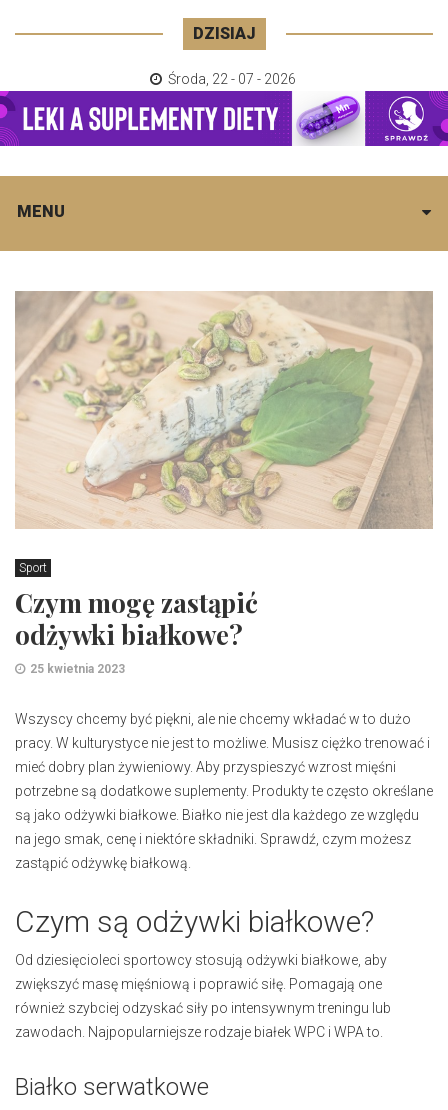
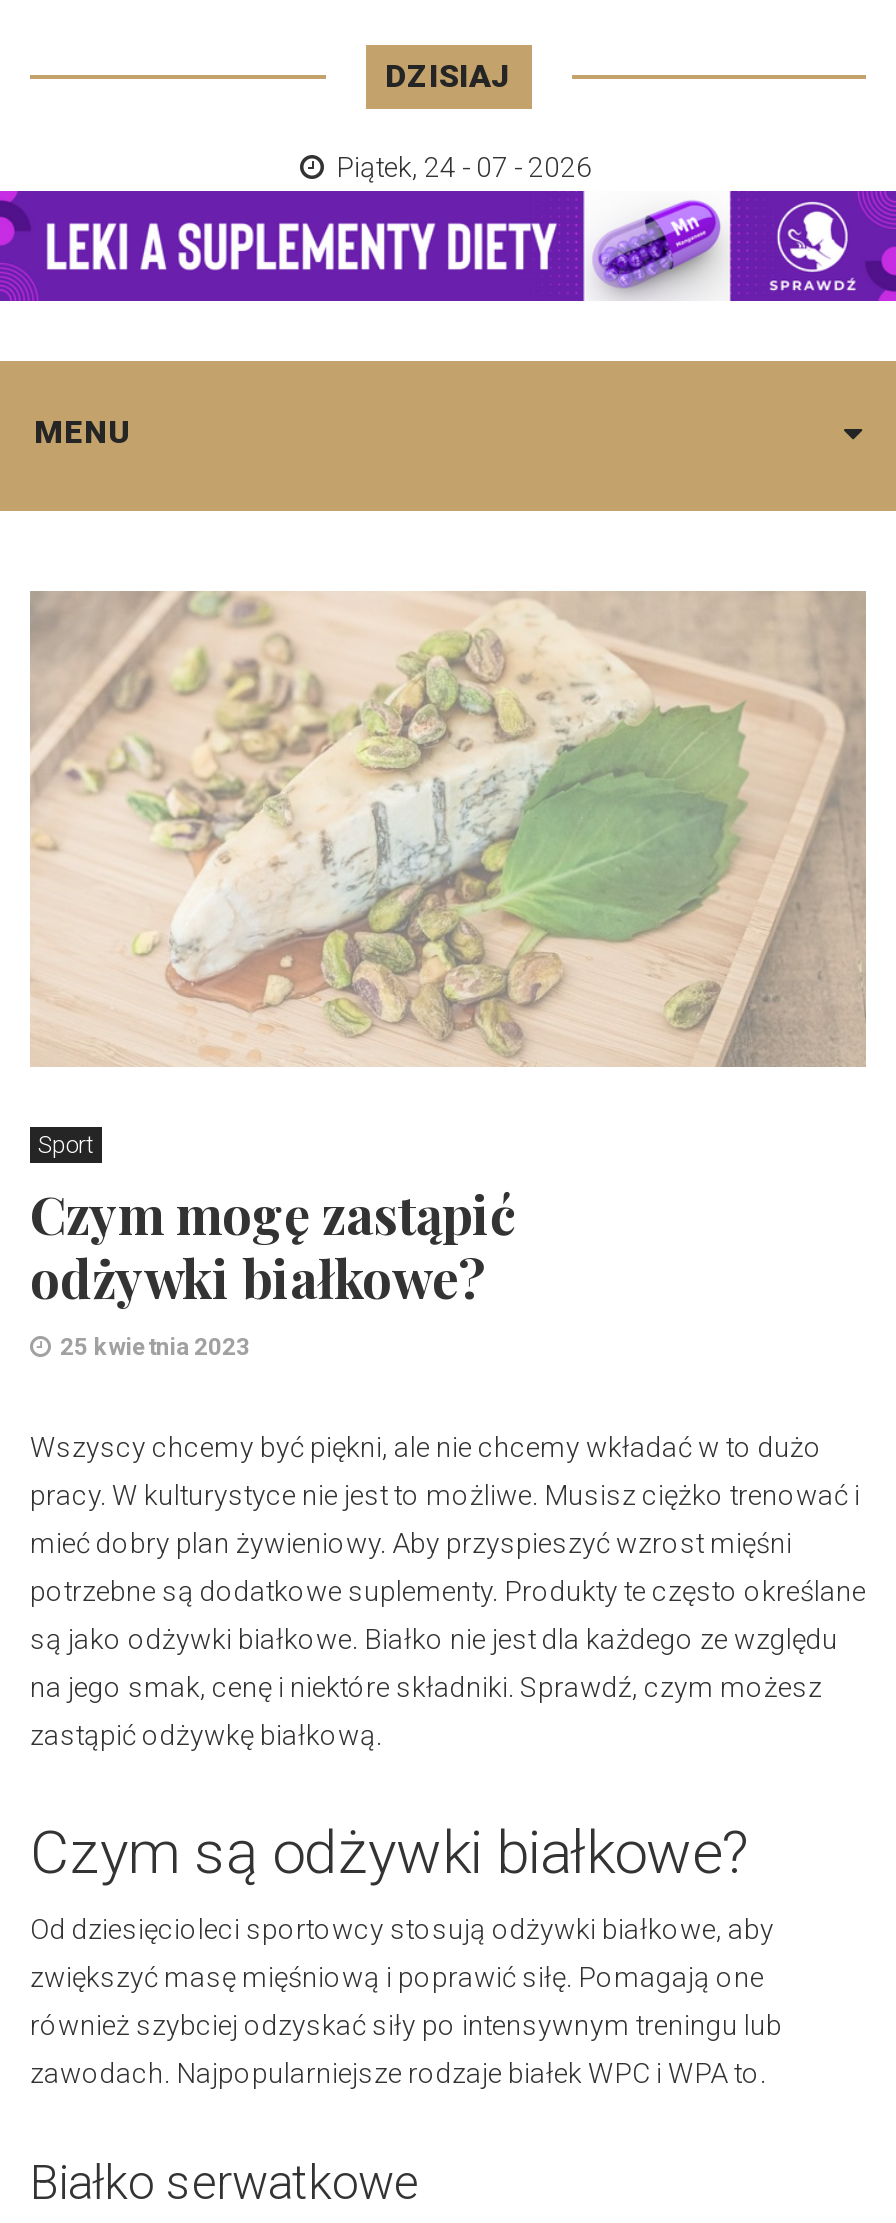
- Środa, 22 - 07 - 2026
+ Piątek, 24 - 07 - 2026
